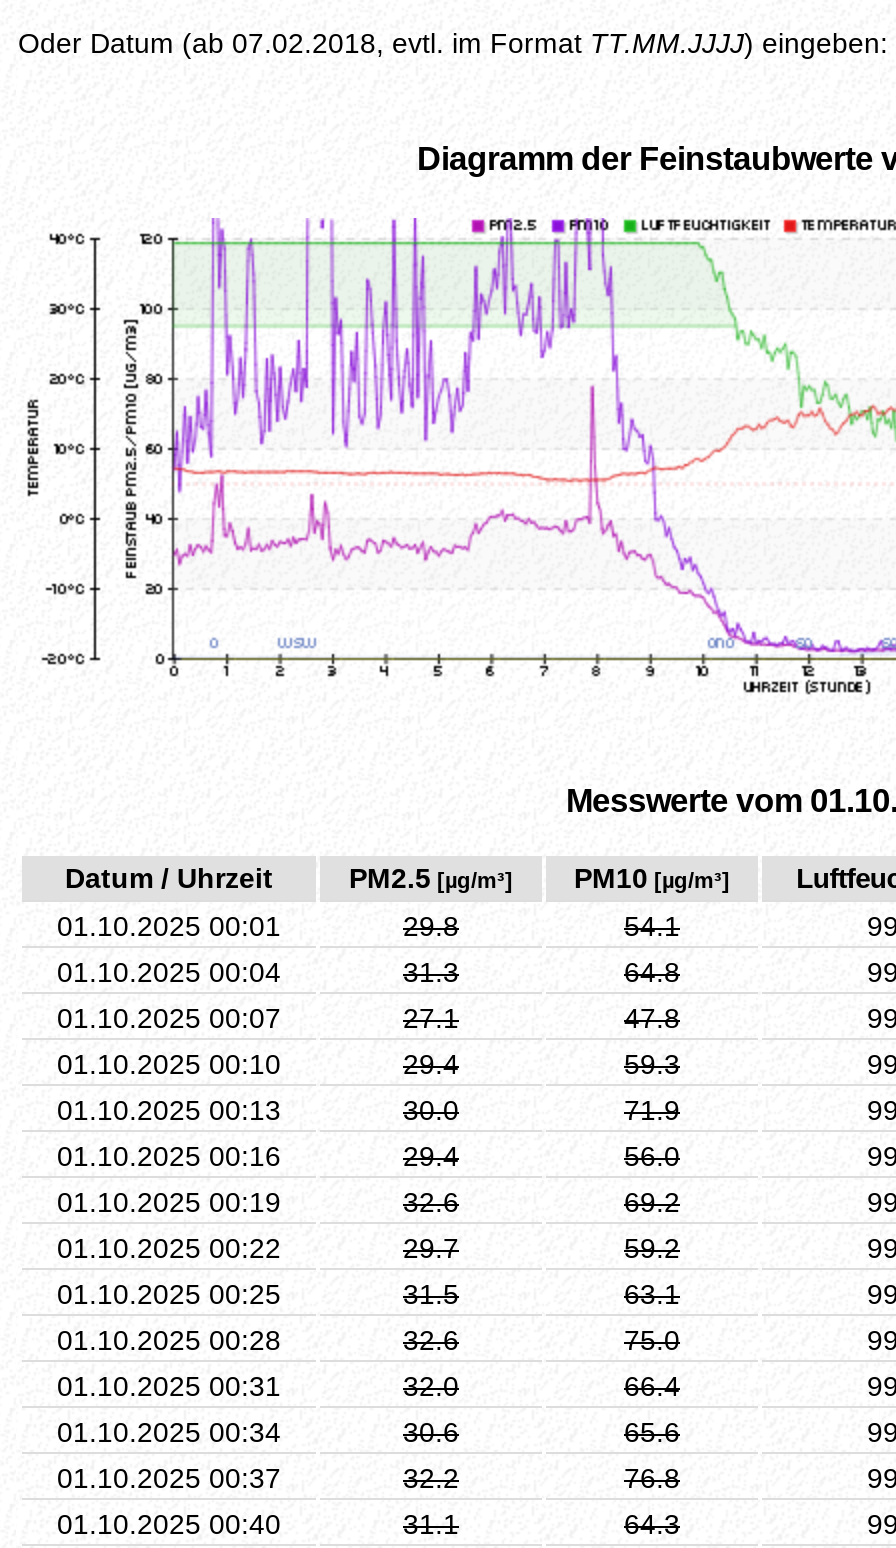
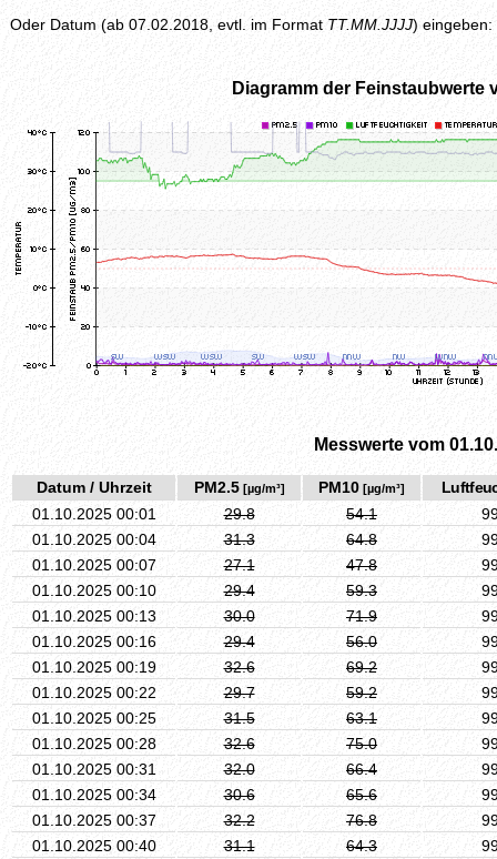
- [image]
+ [image]
